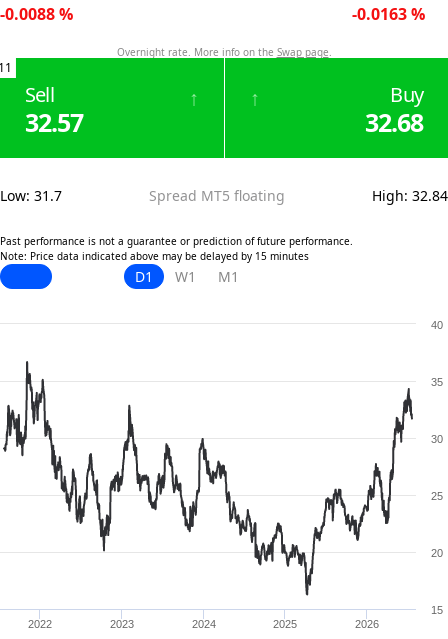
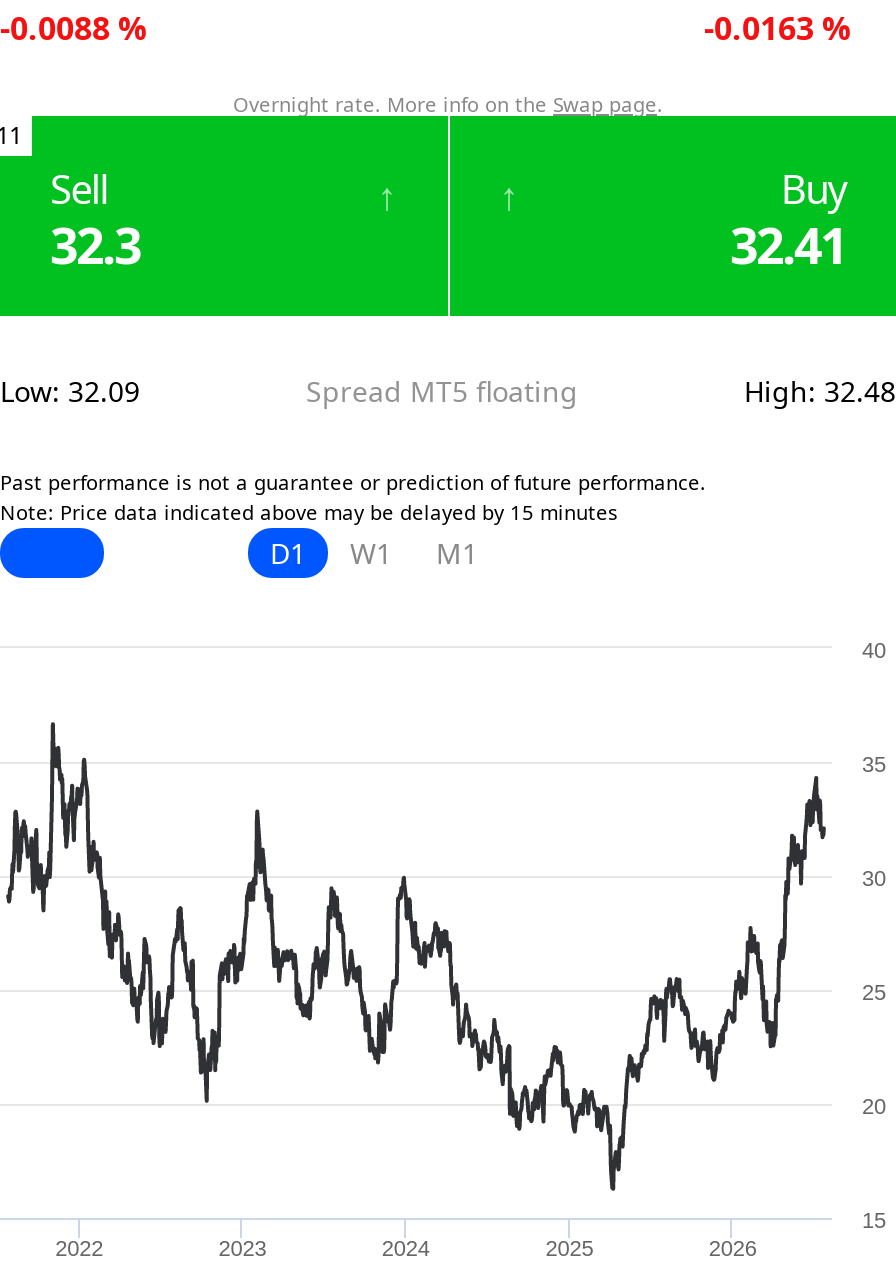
- 32.57
+ 32.3

- 32.68
+ 32.41

- Low: 31.7
+ Low: 32.09

- High: 32.84
+ High: 32.48
